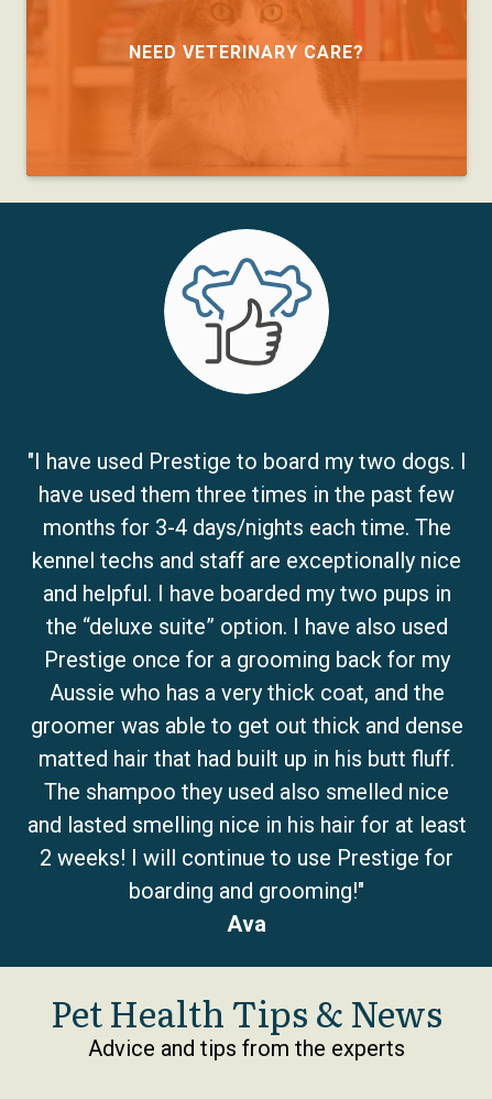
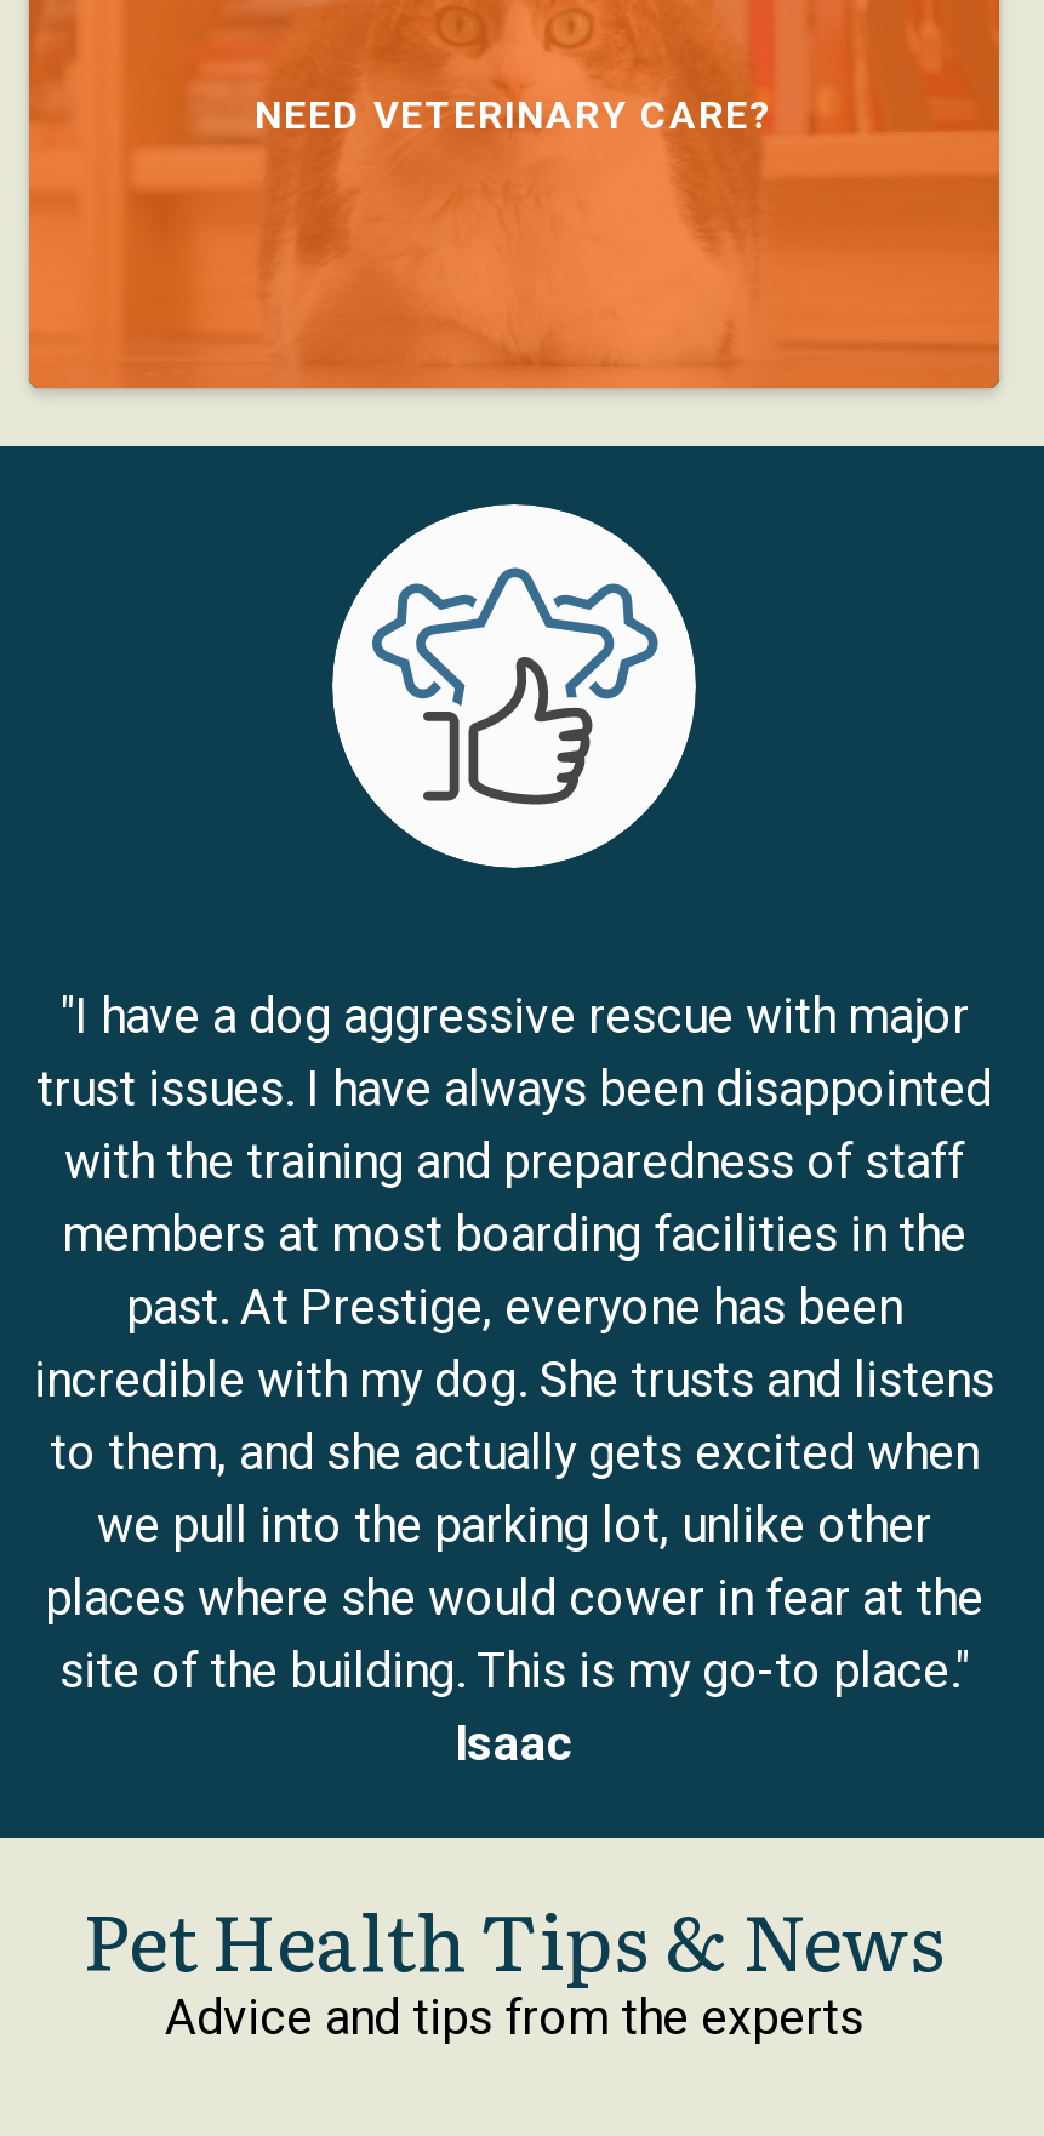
- "I have used Prestige to board my two dogs. I
- have used them three times in the past few
- months for 3-4 days/nights each time. The
- kennel techs and staff are exceptionally nice
- and helpful. I have boarded my two pups in
- the “deluxe suite” option. I have also used
- Prestige once for a grooming back for my
- Aussie who has a very thick coat, and the
- groomer was able to get out thick and dense
- matted hair that had built up in his butt fluff.
- The shampoo they used also smelled nice
- and lasted smelling nice in his hair for at least
- 2 weeks! I will continue to use Prestige for
- boarding and grooming!"
- Ava
+ "I have a dog aggressive rescue with major
+ trust issues. I have always been disappointed
+ with the training and preparedness of staff
+ members at most boarding facilities in the
+ past. At Prestige, everyone has been
+ incredible with my dog. She trusts and listens
+ to them, and she actually gets excited when
+ we pull into the parking lot, unlike other
+ places where she would cower in fear at the
+ site of the building. This is my go-to place."
+ Isaac
